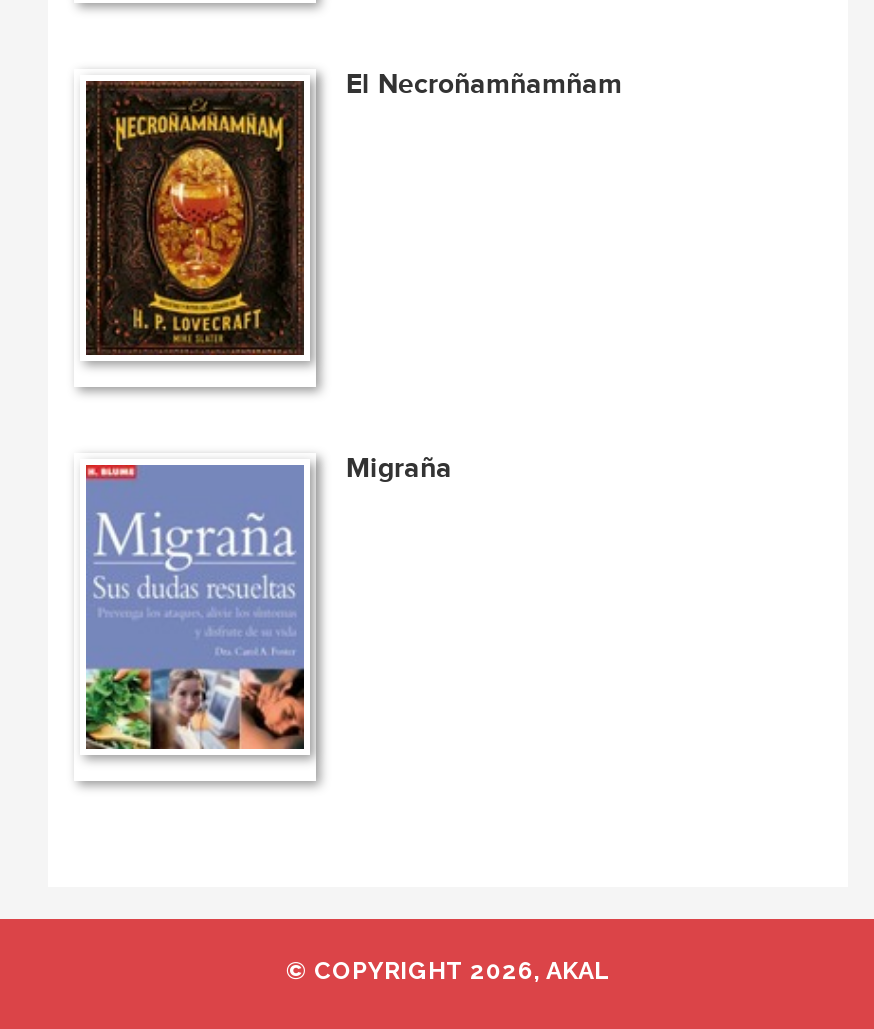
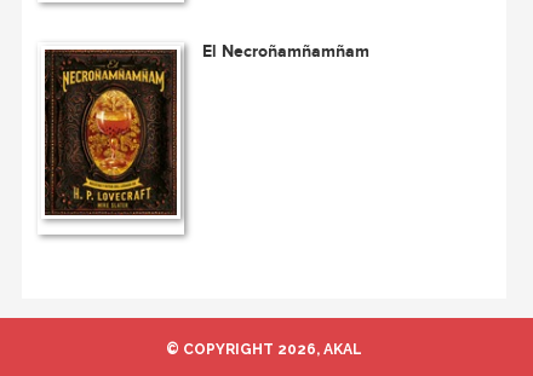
- [image]
- Migraña
